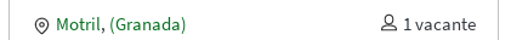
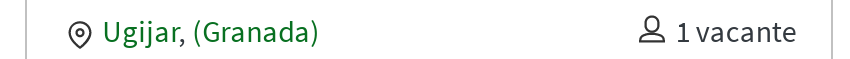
- Motril, (Granada)
+ Ugijar, (Granada)
